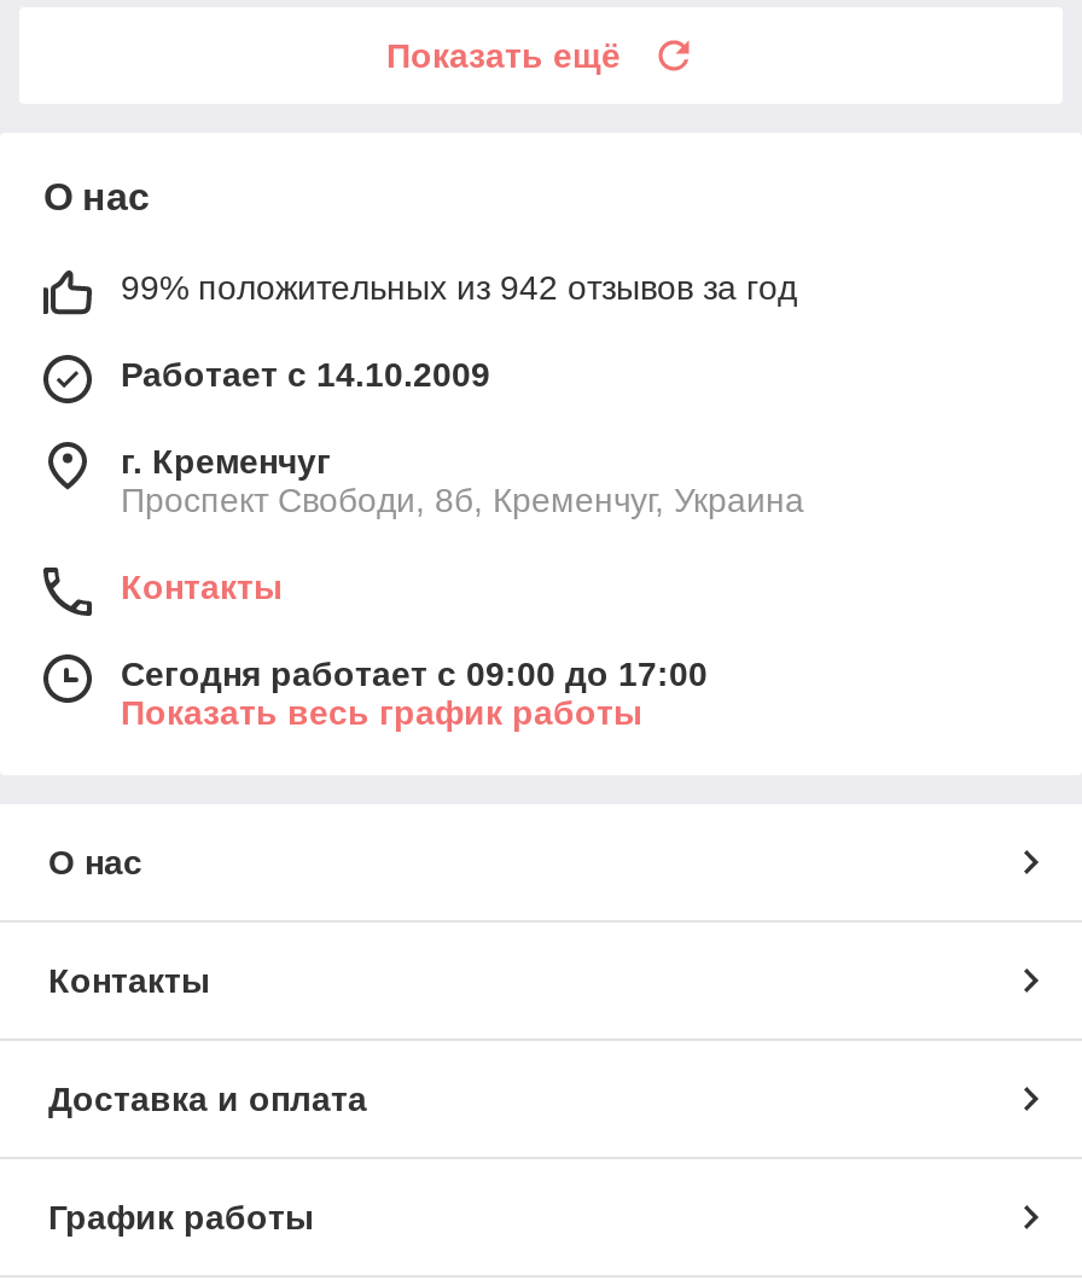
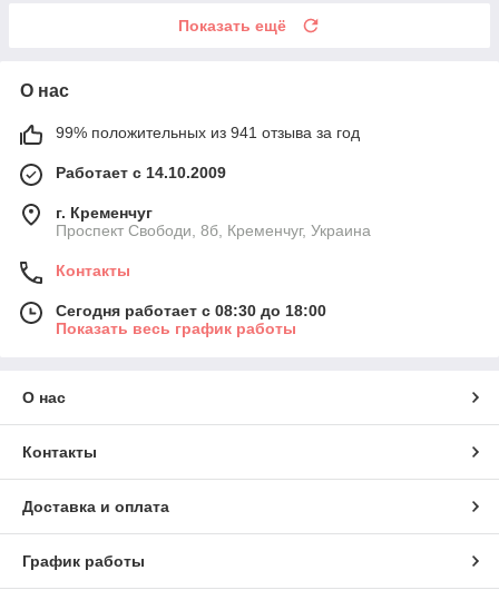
- 99% положительных из 942 отзывов за год
+ 99% положительных из 941 отзыва за год

- Сегодня работает с 09:00 до 17:00
+ Сегодня работает с 08:30 до 18:00
